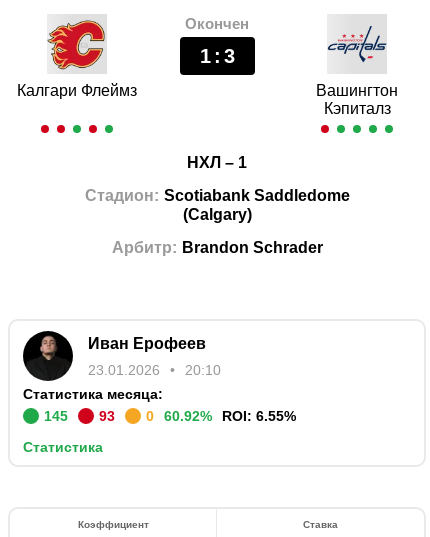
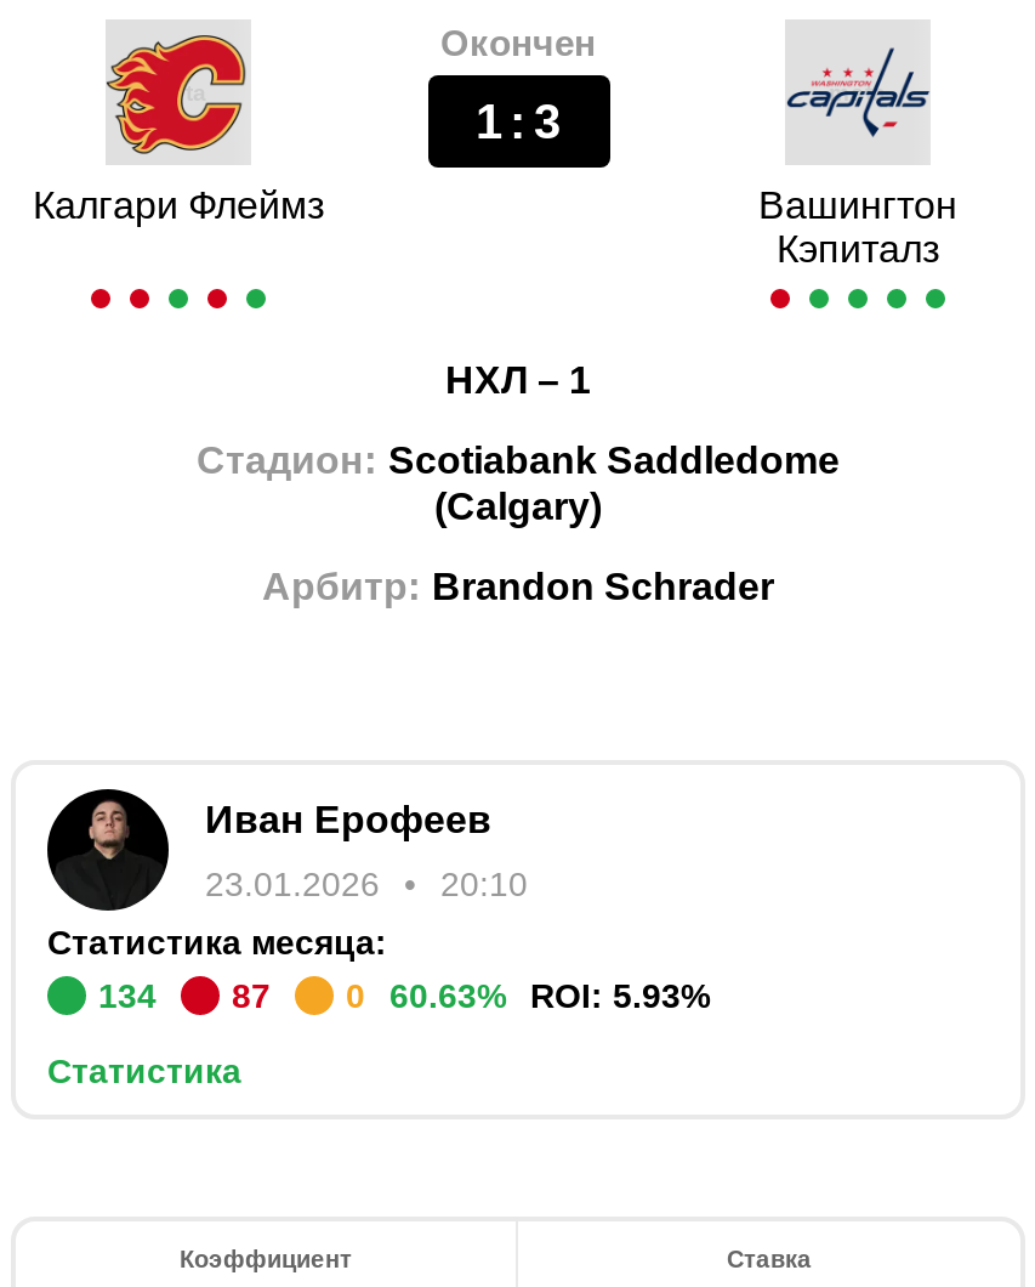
- 145
+ 134

- 93
+ 87

- 60.92%
+ 60.63%

- ROI: 6.55%
+ ROI: 5.93%
